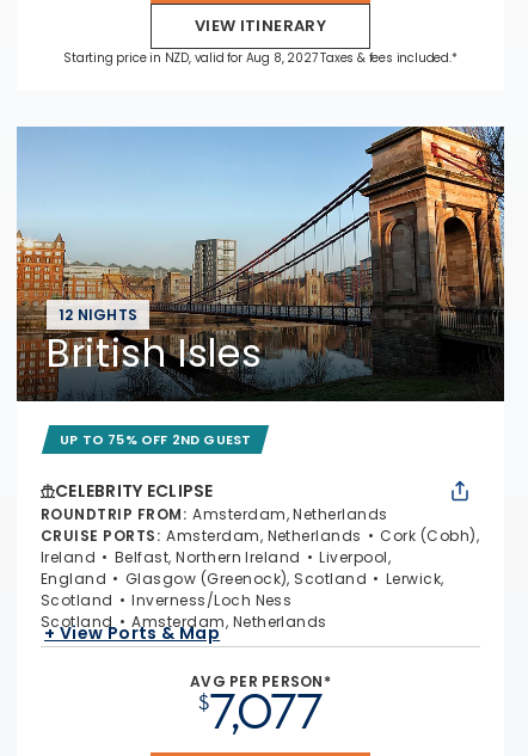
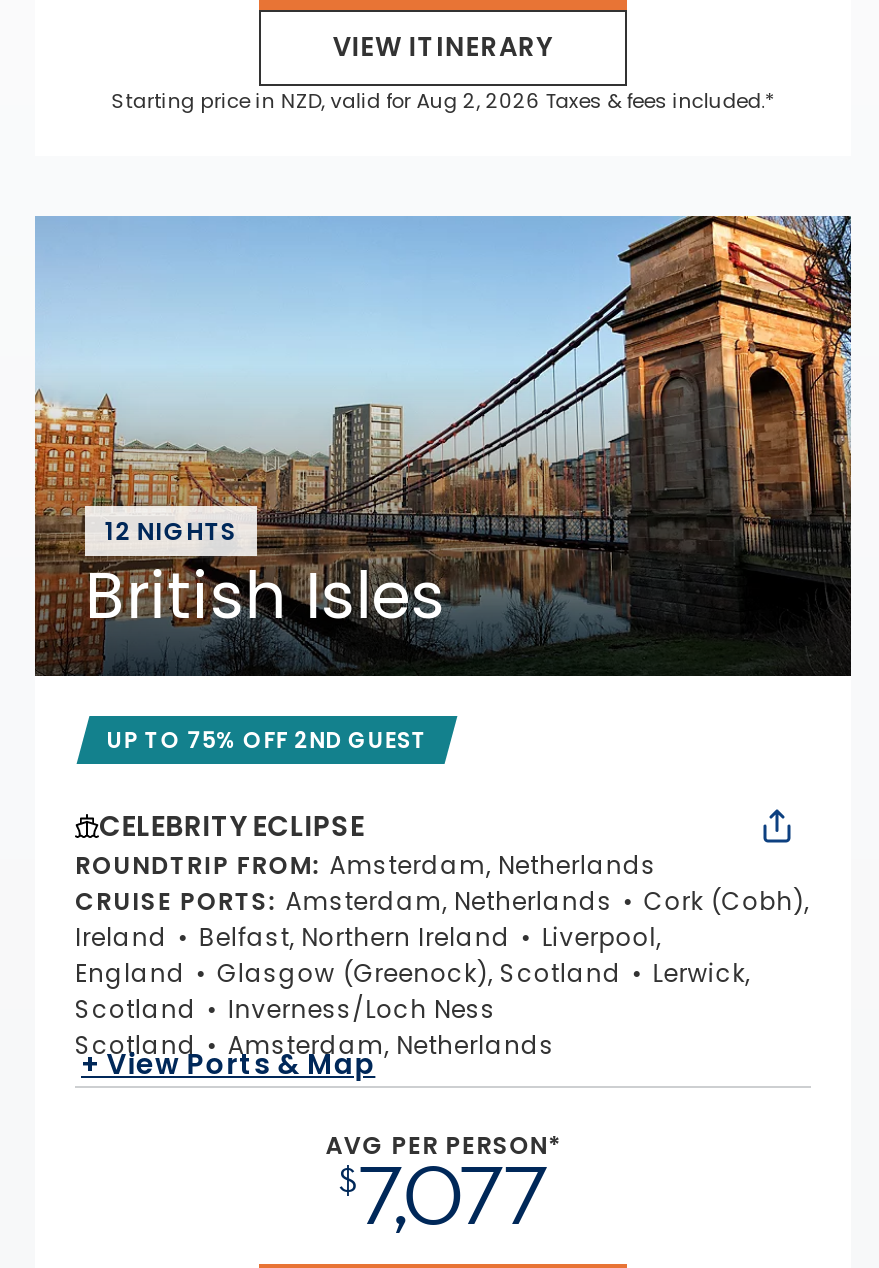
- Starting price in NZD, valid for Aug 8, 2027 Taxes & fees included.*
+ Starting price in NZD, valid for Aug 2, 2026 Taxes & fees included.*
